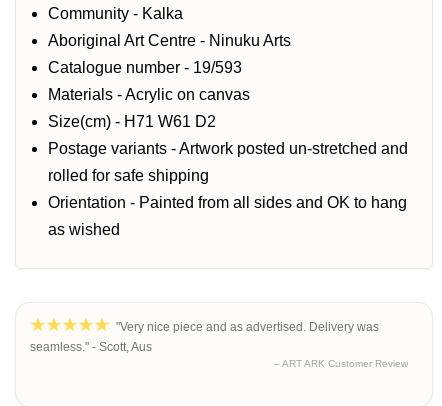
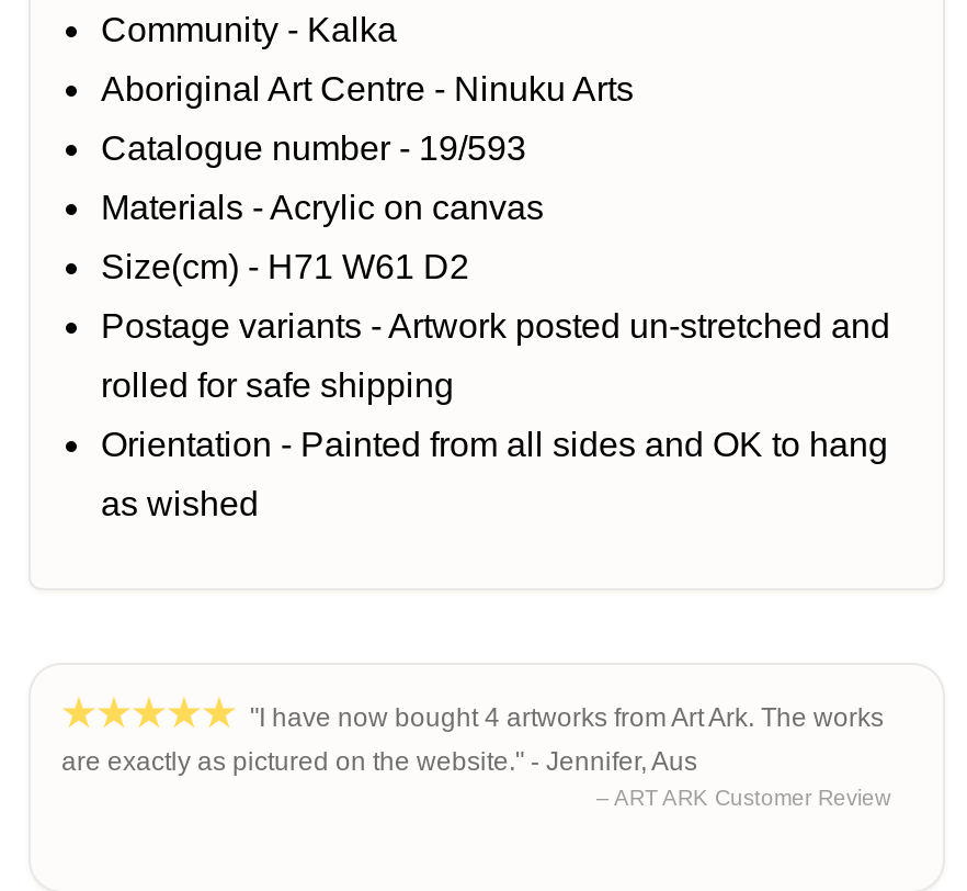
- "Very nice piece and as advertised. Delivery was
- seamless." - Scott, Aus
+ "I have now bought 4 artworks from Art Ark. The works
+ are exactly as pictured on the website." - Jennifer, Aus
